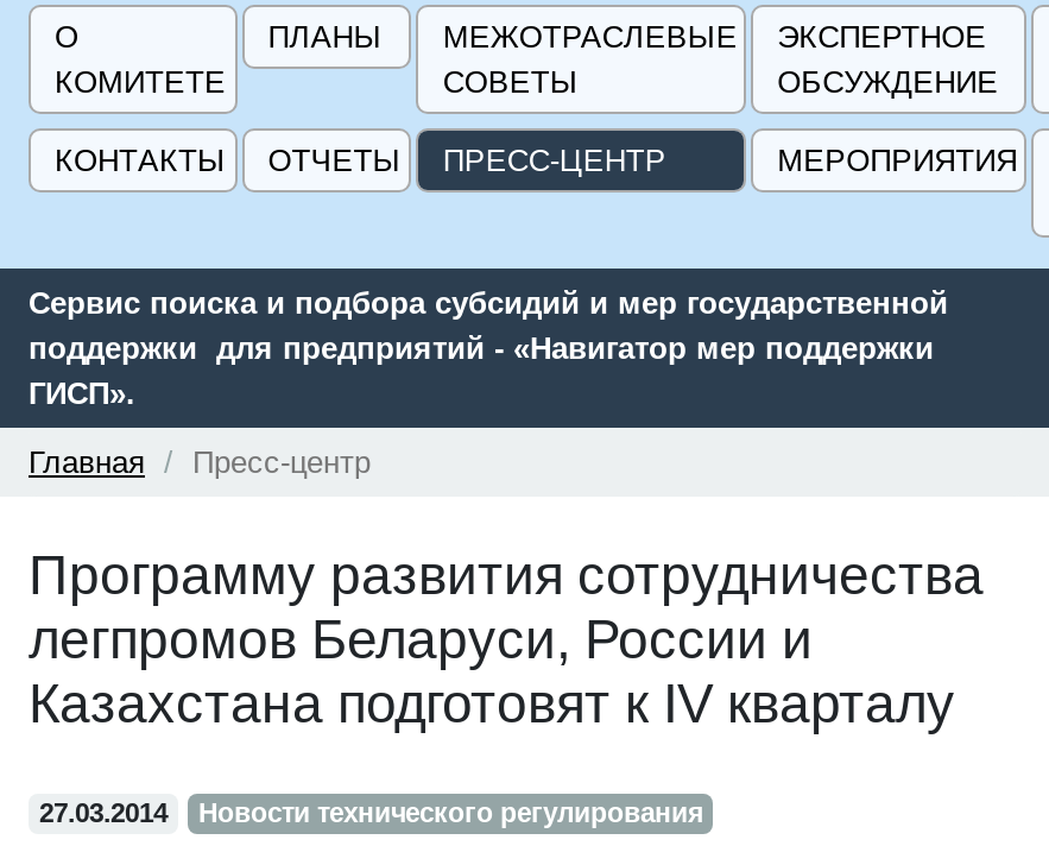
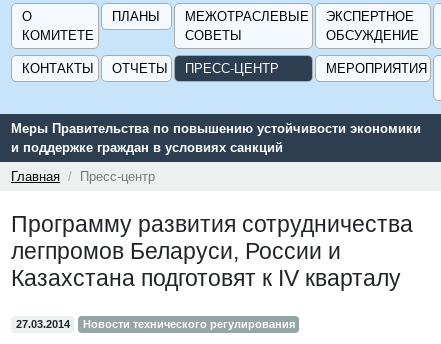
- Сервис поиска и подбора субсидий и мер государственной
- поддержки для предприятий - «Навигатор мер поддержки
- ГИСП».
+ Меры Правительства по повышению устойчивости экономики
+ и поддержке граждан в условиях санкций
